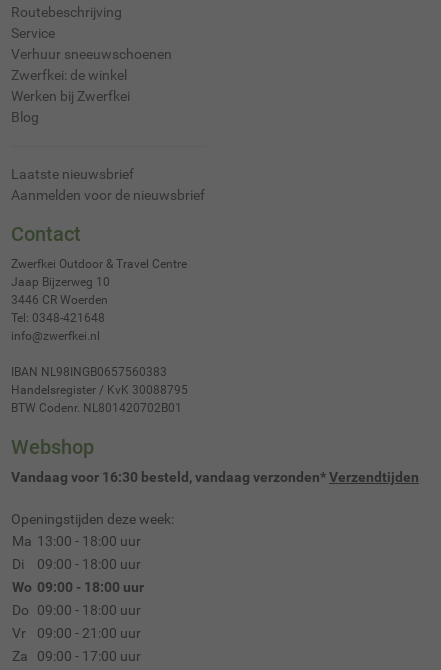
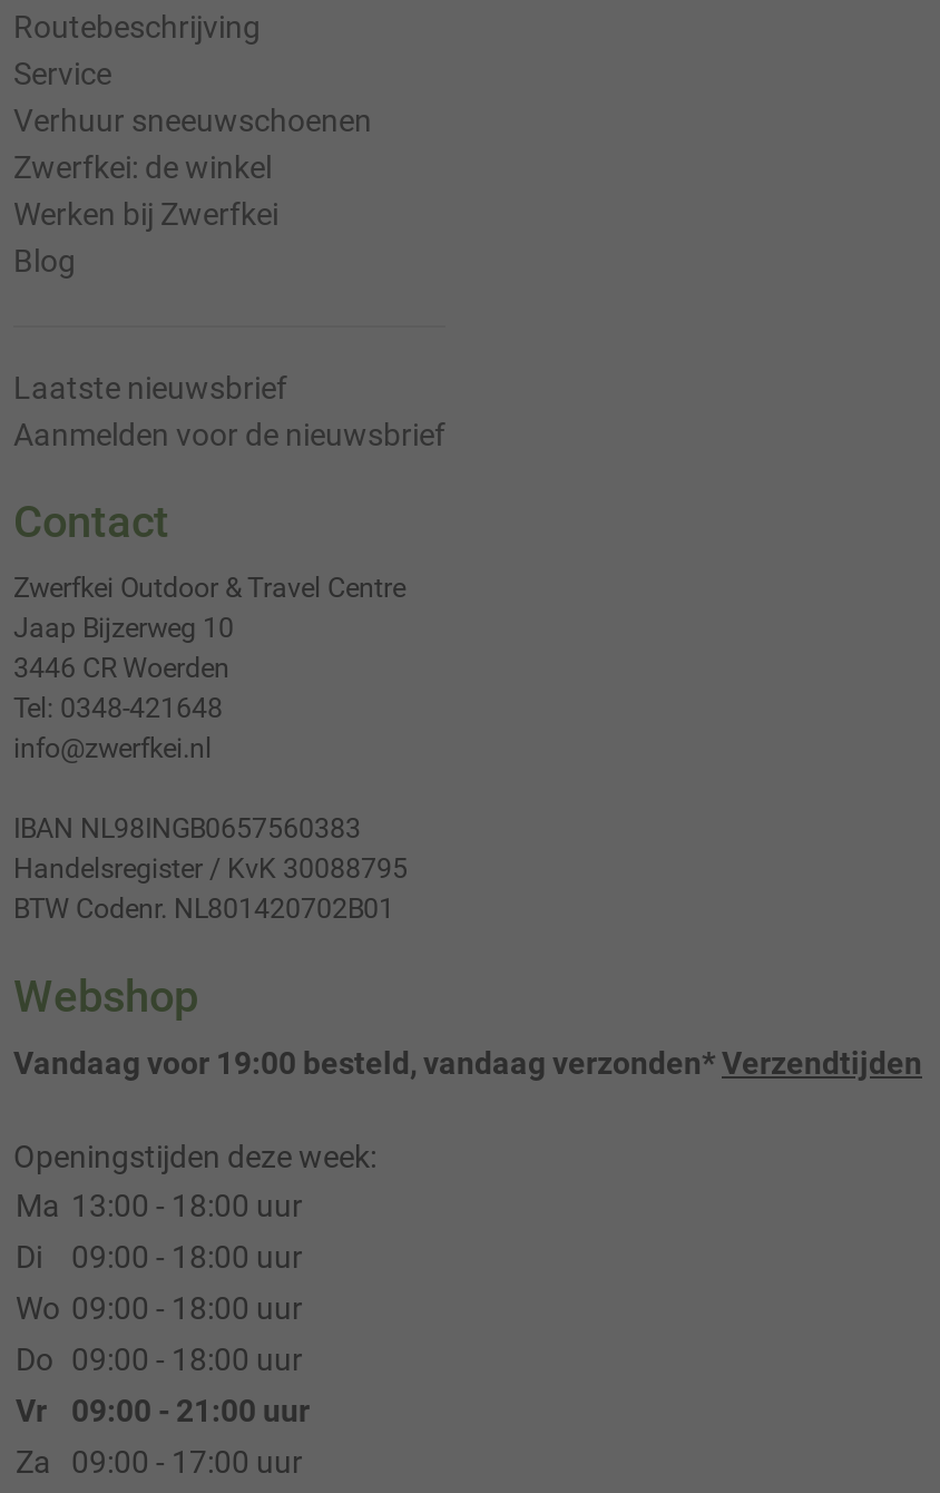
- Vandaag voor 16:30 besteld, vandaag verzonden* Verzendtijden
+ Vandaag voor 19:00 besteld, vandaag verzonden* Verzendtijden
